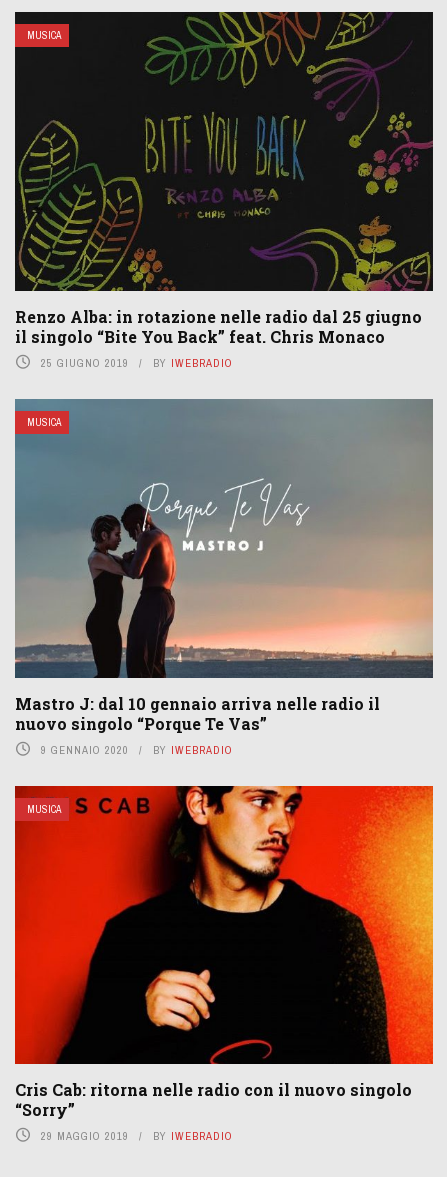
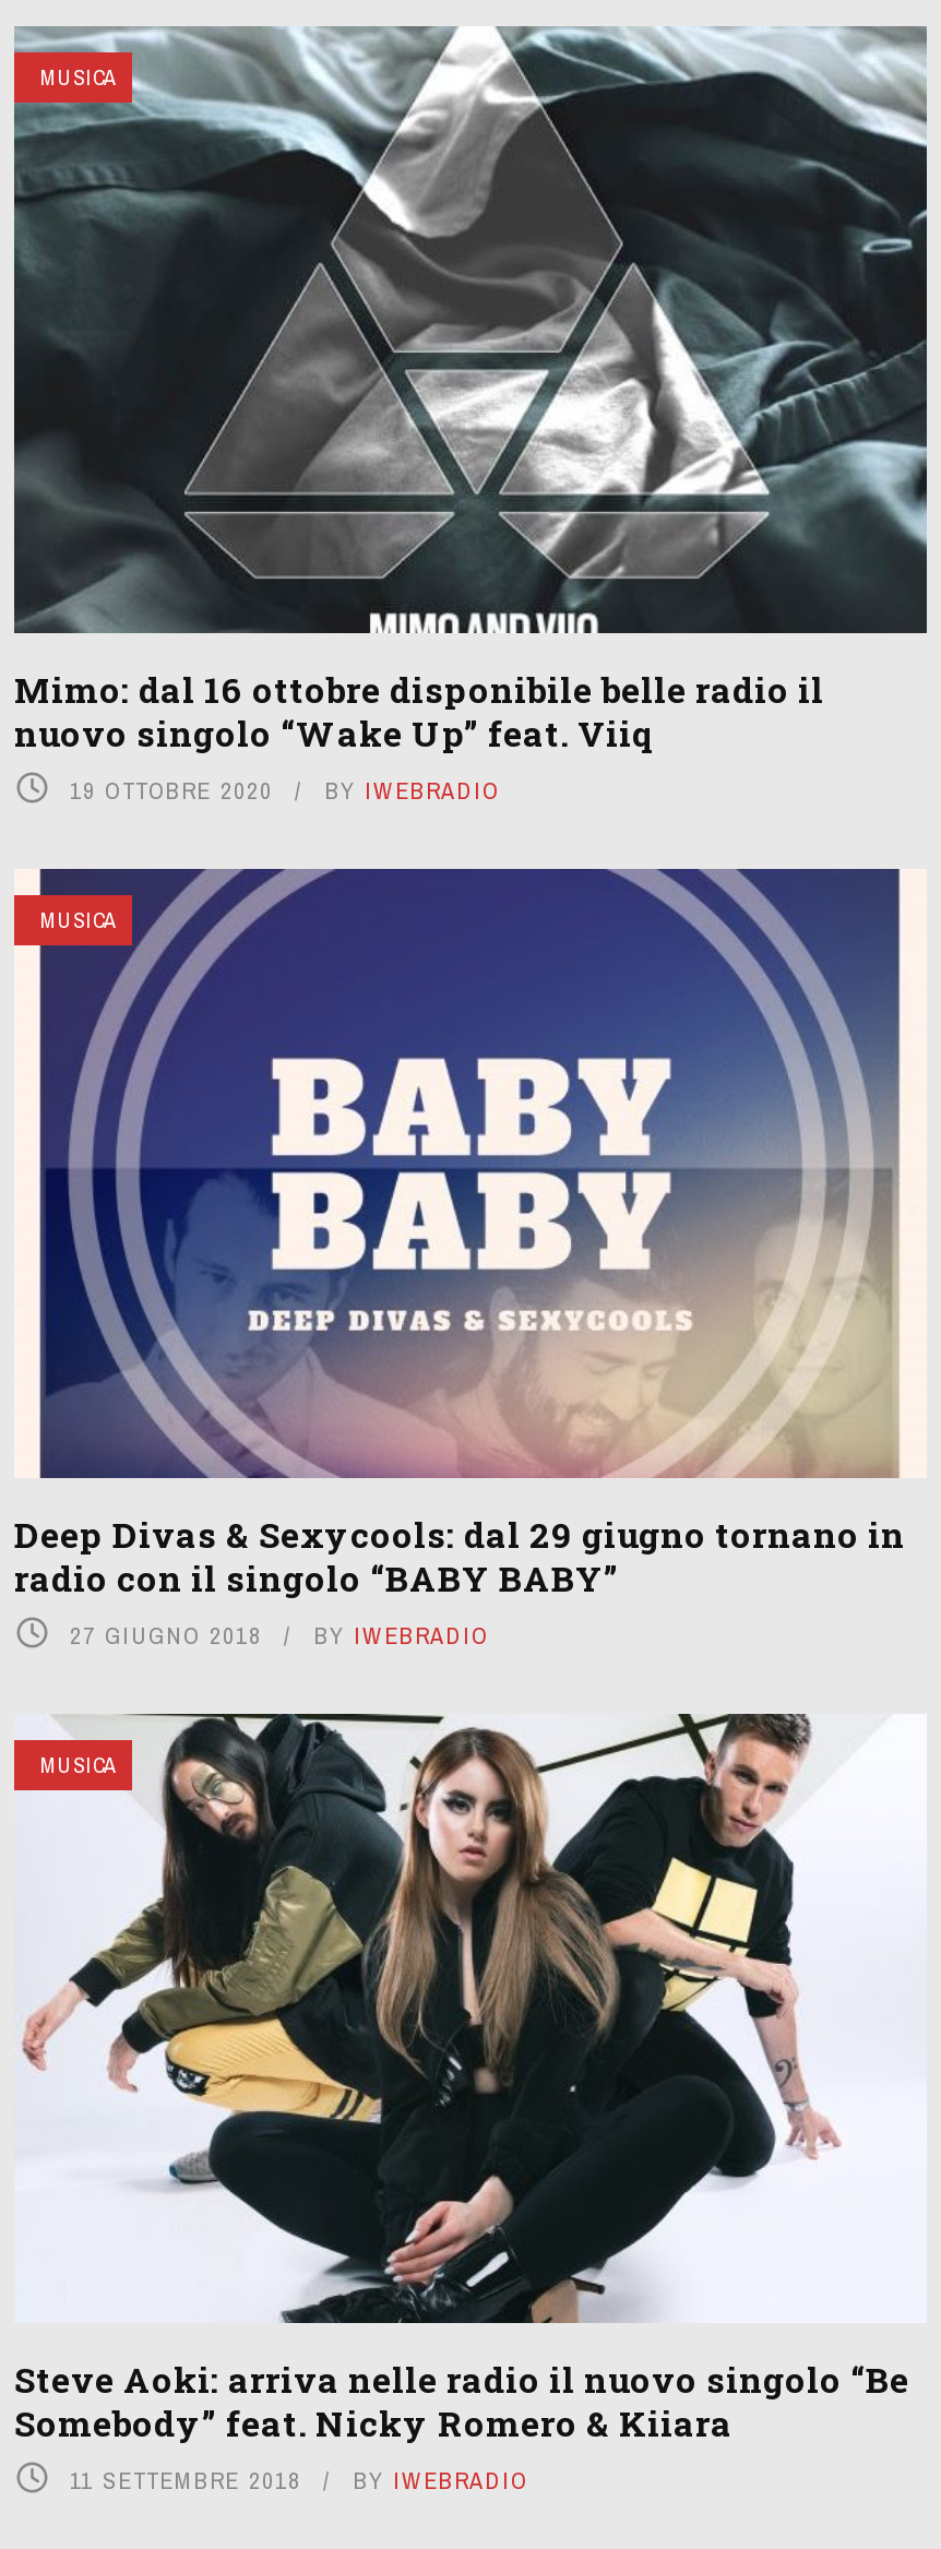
- [image]
- Renzo Alba: in rotazione nelle radio dal 25 giugno
- il singolo “Bite You Back” feat. Chris Monaco
- 25 GIUGNO 2019
+ [image]
+ Mimo: dal 16 ottobre disponibile belle radio il
+ nuovo singolo “Wake Up” feat. Viiq
+ 19 OTTOBRE 2020

- [image]
- Mastro J: dal 10 gennaio arriva nelle radio il
- nuovo singolo “Porque Te Vas”
- 9 GENNAIO 2020
+ [image]
+ Deep Divas & Sexycools: dal 29 giugno tornano in
+ radio con il singolo “BABY BABY”
+ 27 GIUGNO 2018

- [image]
- Cris Cab: ritorna nelle radio con il nuovo singolo
- “Sorry”
- 29 MAGGIO 2019
+ [image]
+ Steve Aoki: arriva nelle radio il nuovo singolo “Be
+ Somebody” feat. Nicky Romero & Kiiara
+ 11 SETTEMBRE 2018
